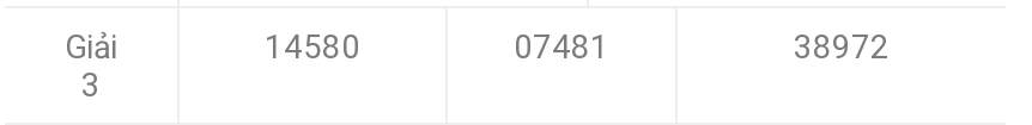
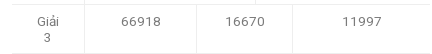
- 14580
+ 66918

- 07481
+ 16670

- 38972
+ 11997
